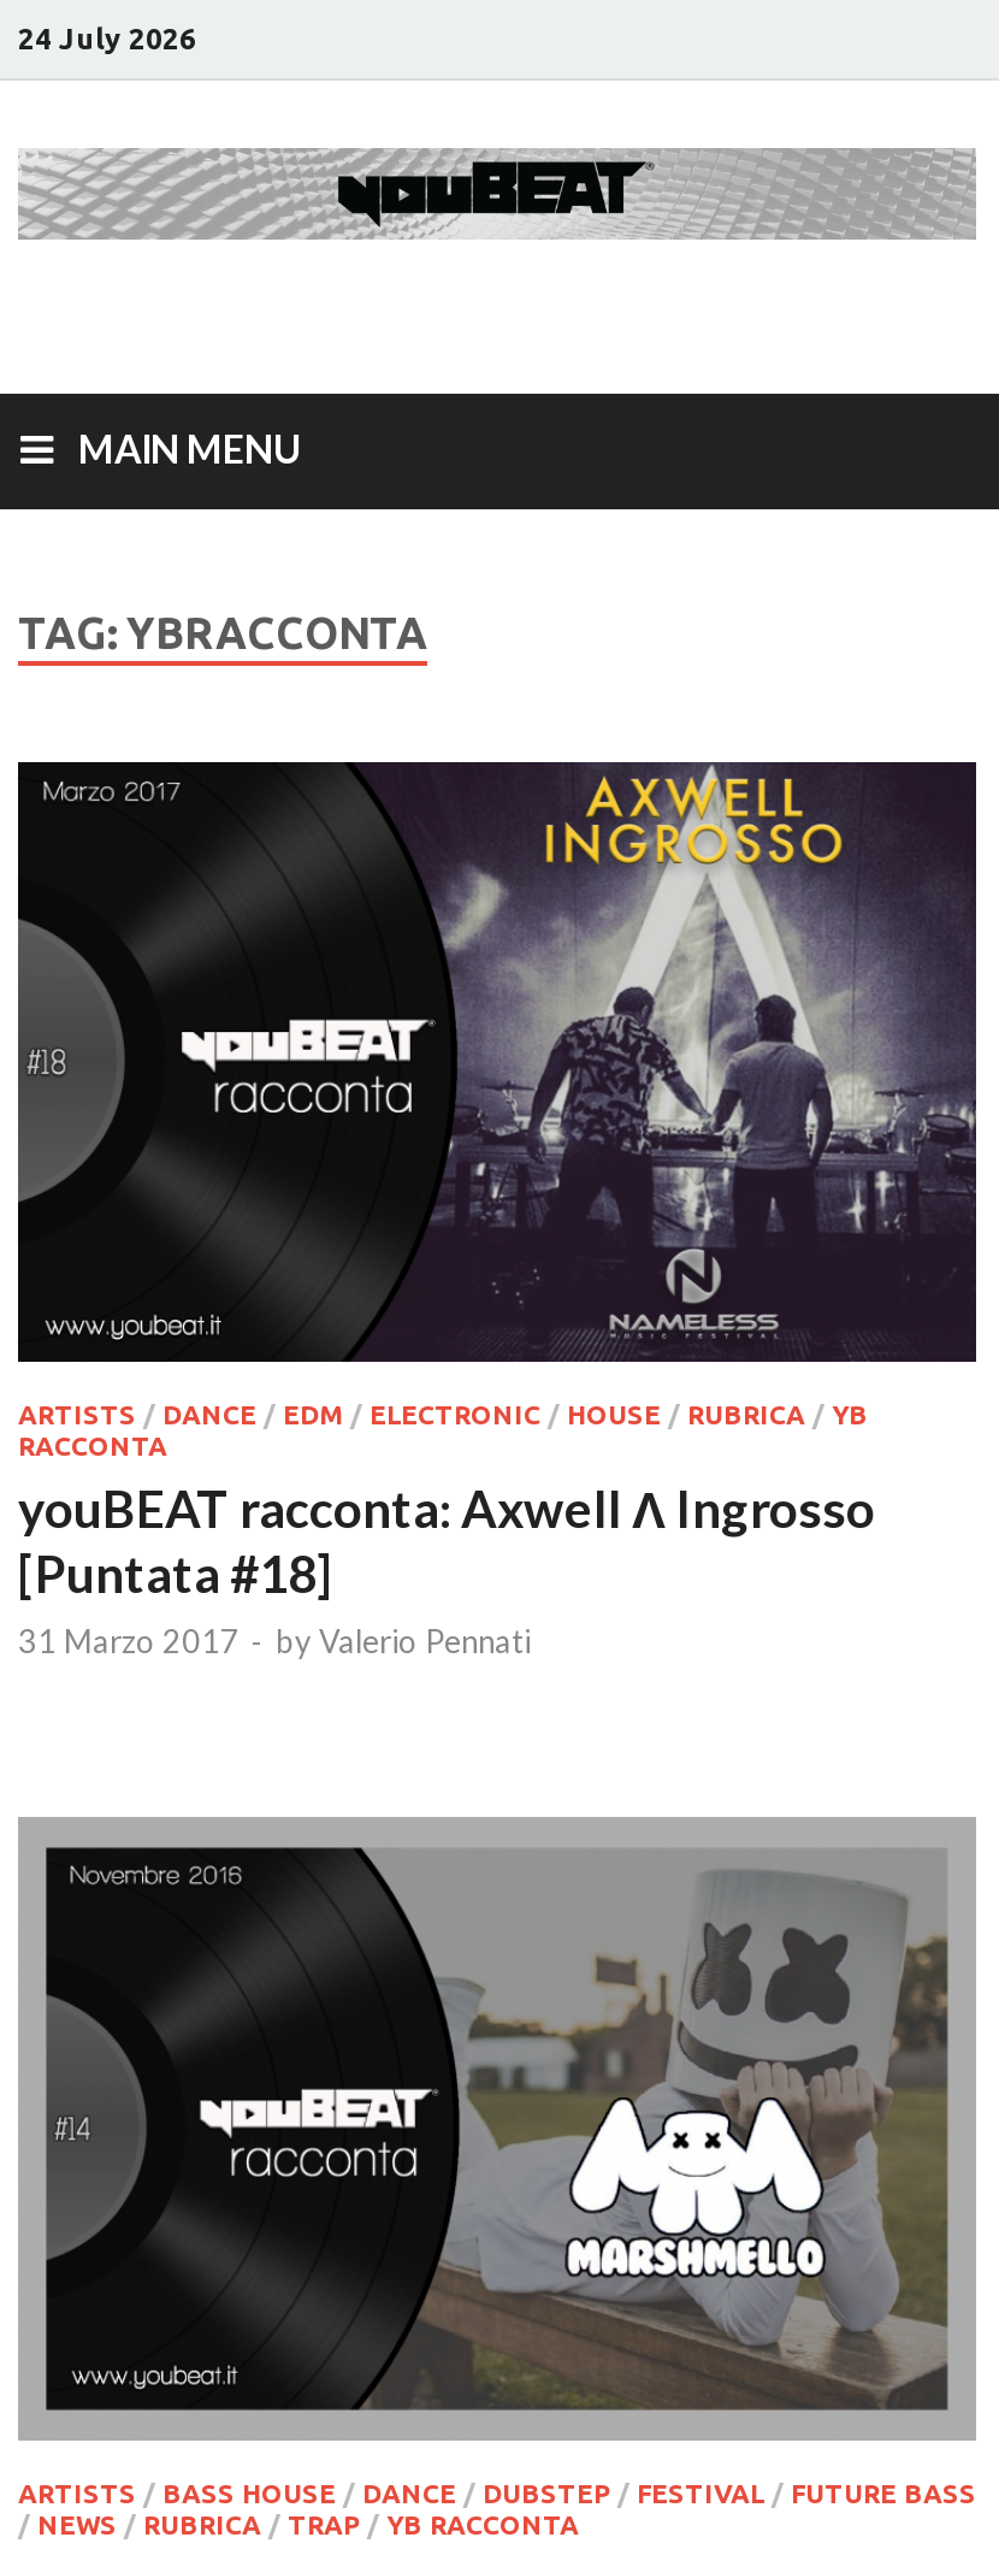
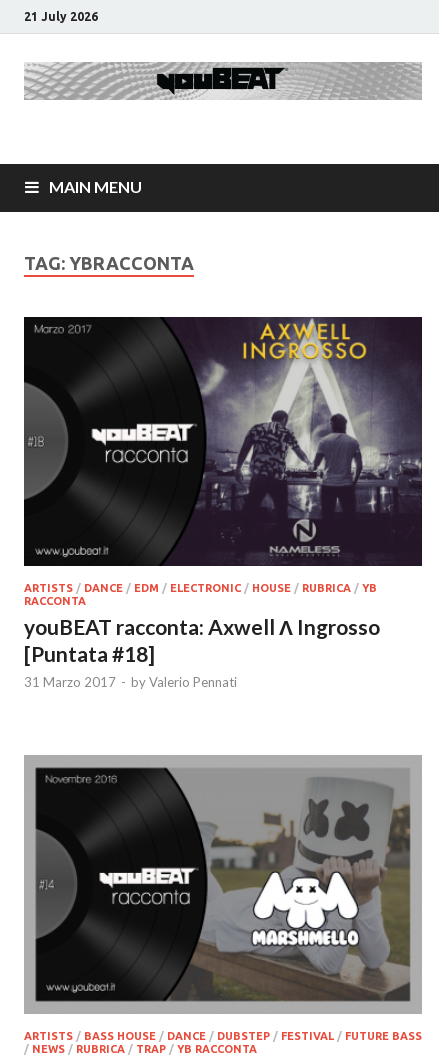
- 24 July 2026
+ 21 July 2026
